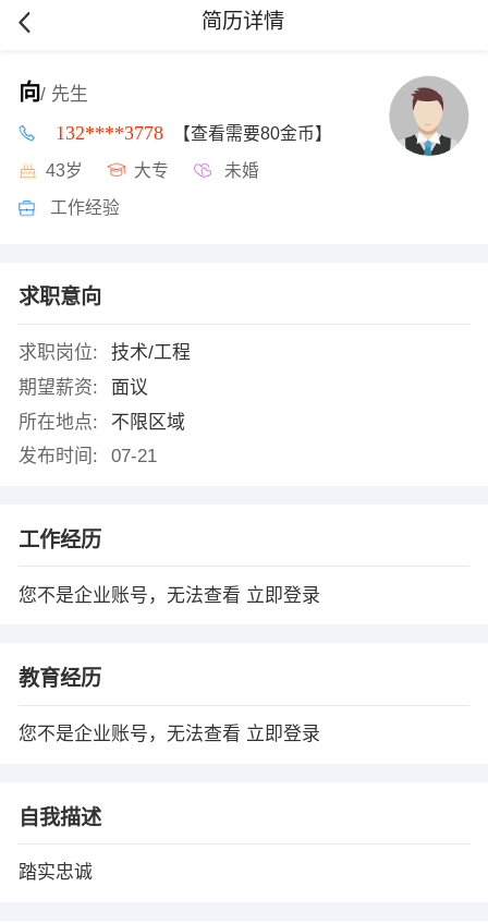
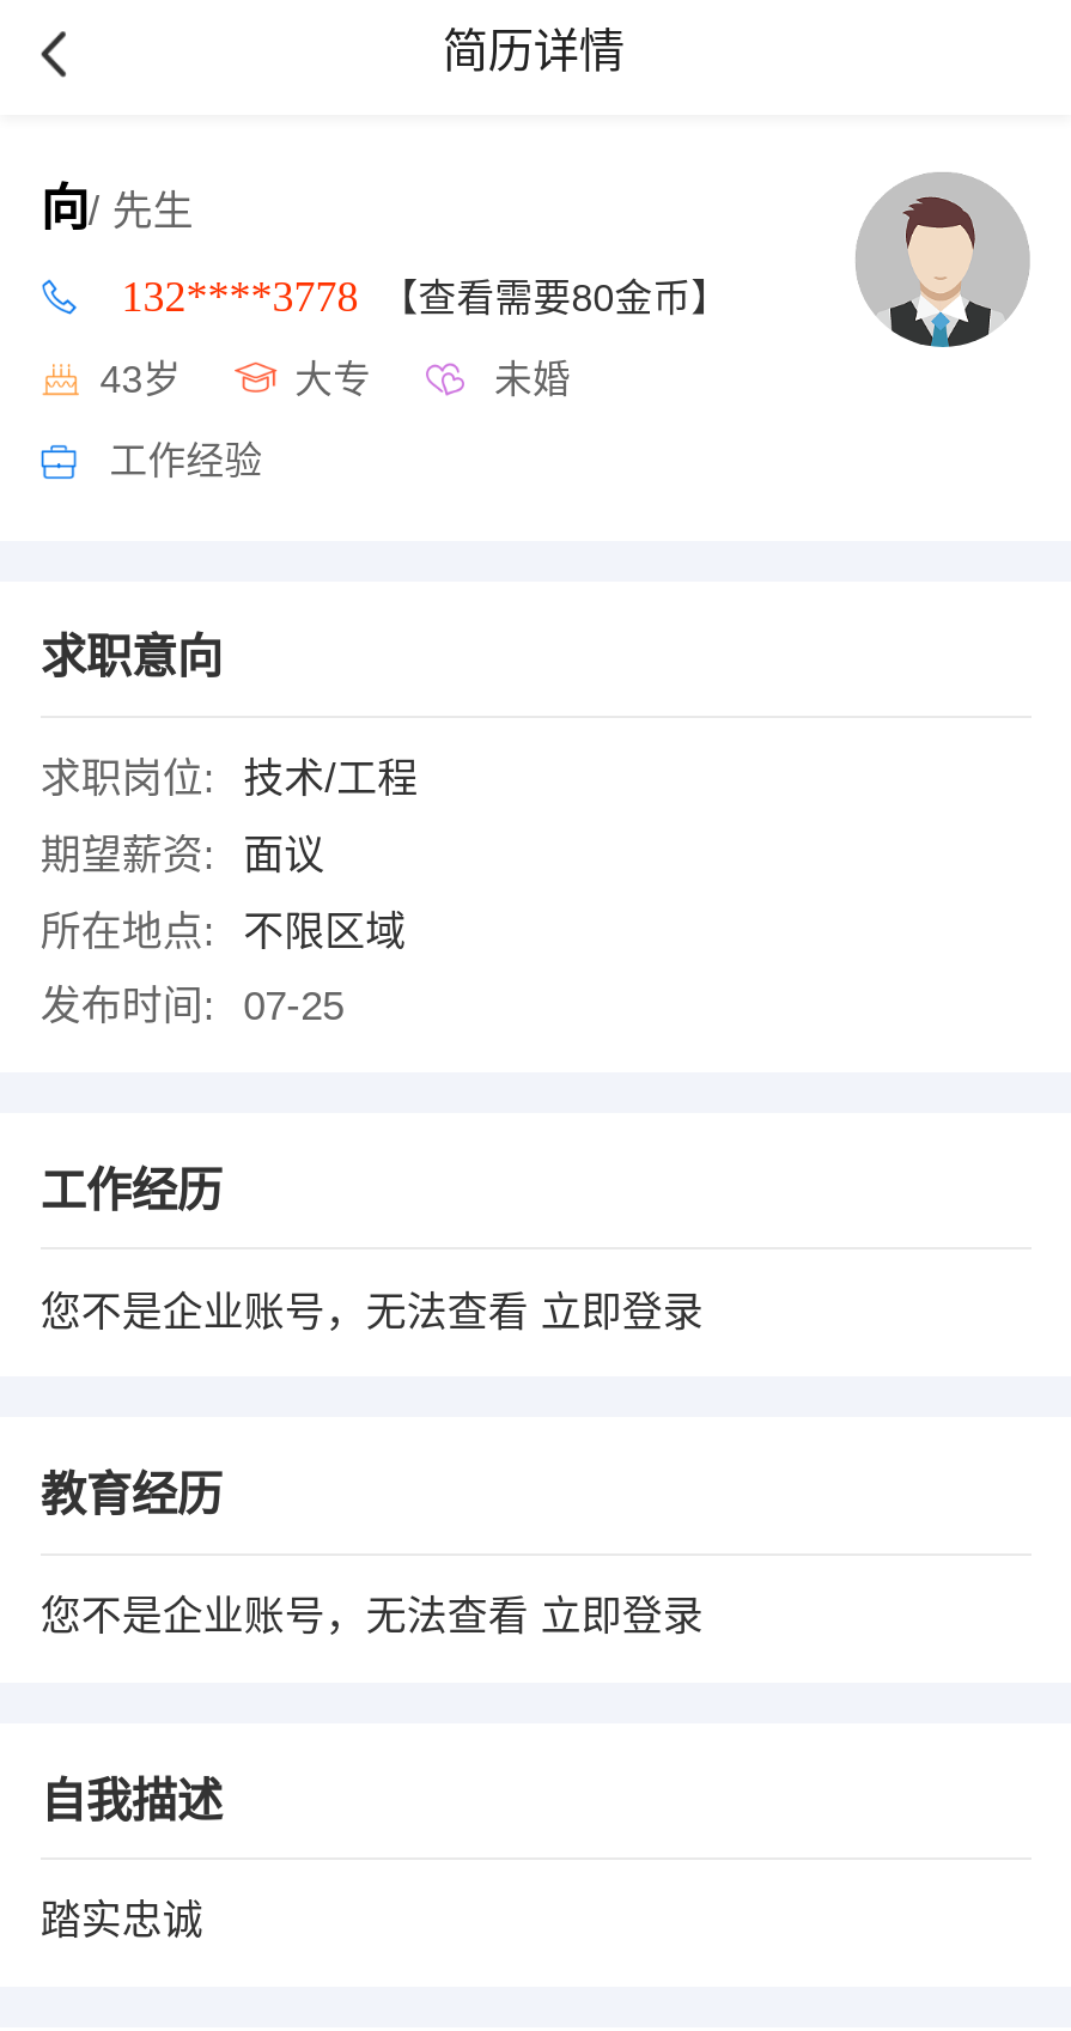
- 发布时间: 07-21
+ 发布时间: 07-25
